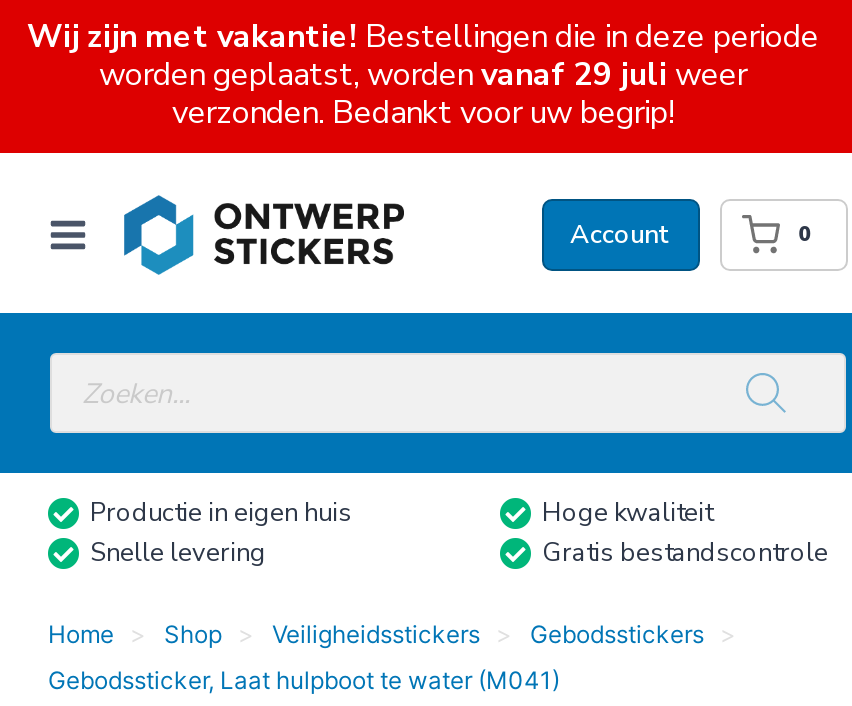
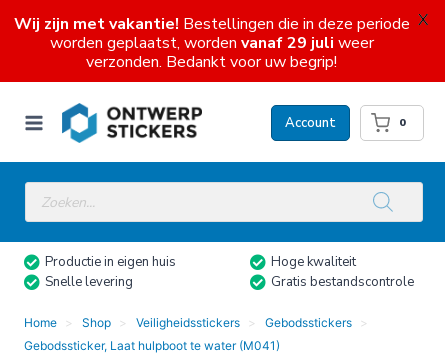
+ X
